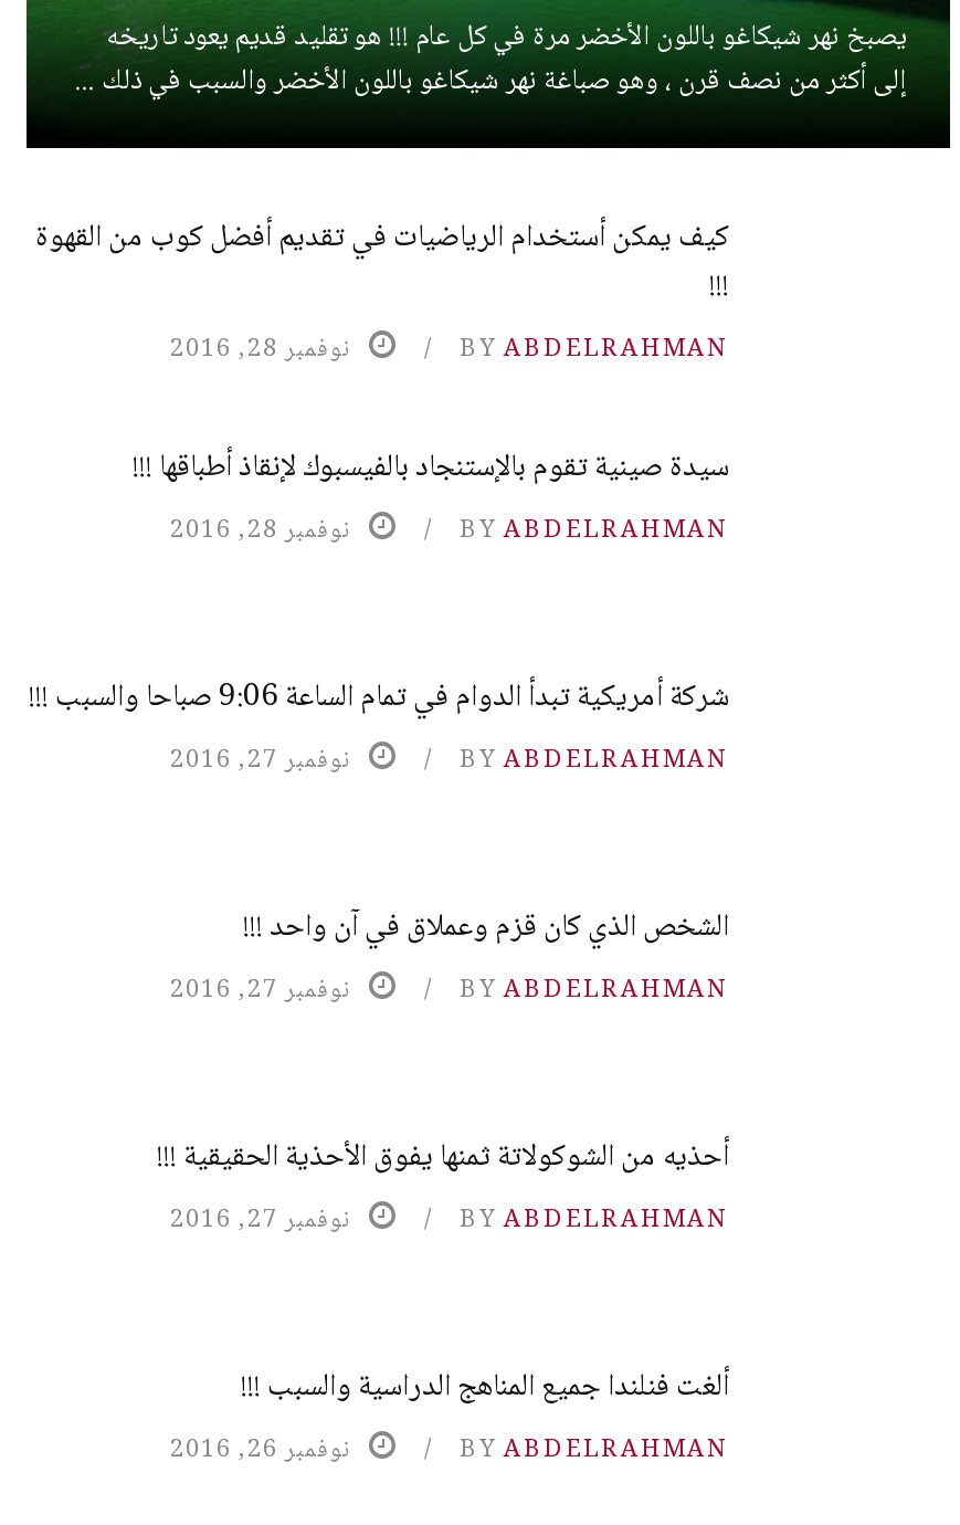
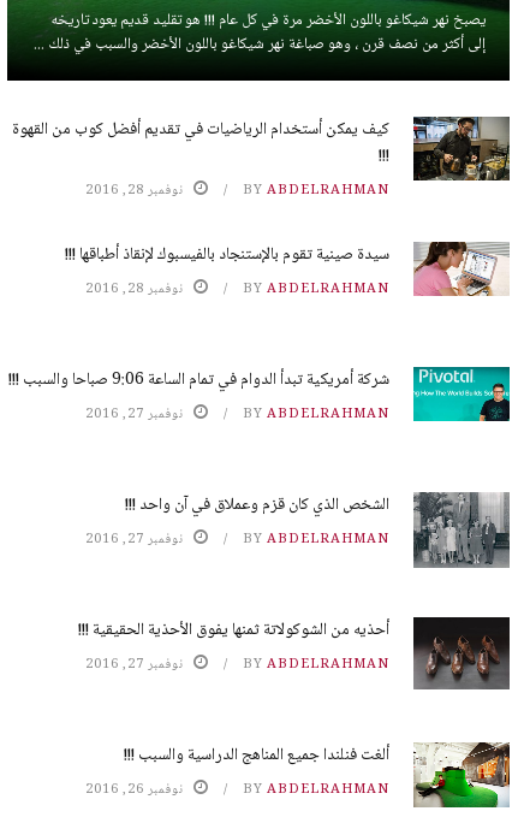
+ [image]

+ [image]

+ [image]

+ [image]

+ [image]

+ [image]
